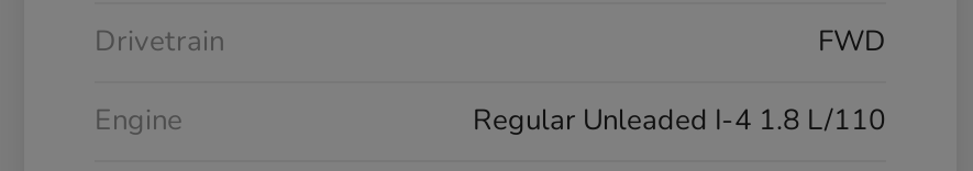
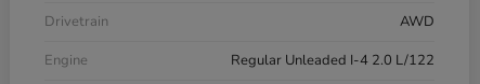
- FWD
+ AWD

- Regular Unleaded I-4 1.8 L/110
+ Regular Unleaded I-4 2.0 L/122
